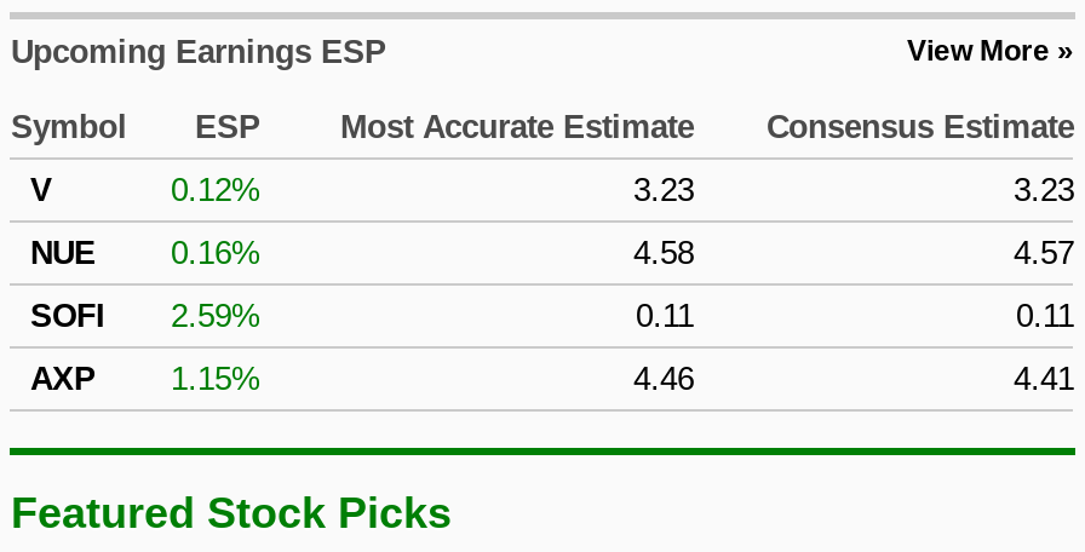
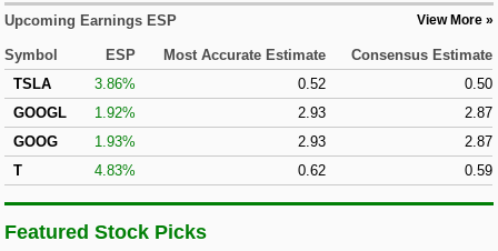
- V
- 0.12%
- 3.23
- 3.23
+ TSLA
+ 3.86%
+ 0.52
+ 0.50

- NUE
- 0.16%
- 4.58
- 4.57
+ GOOGL
+ 1.92%
+ 2.93
+ 2.87

- SOFI
- 2.59%
- 0.11
- 0.11
+ GOOG
+ 1.93%
+ 2.93
+ 2.87

- AXP
- 1.15%
- 4.46
- 4.41
+ T
+ 4.83%
+ 0.62
+ 0.59
